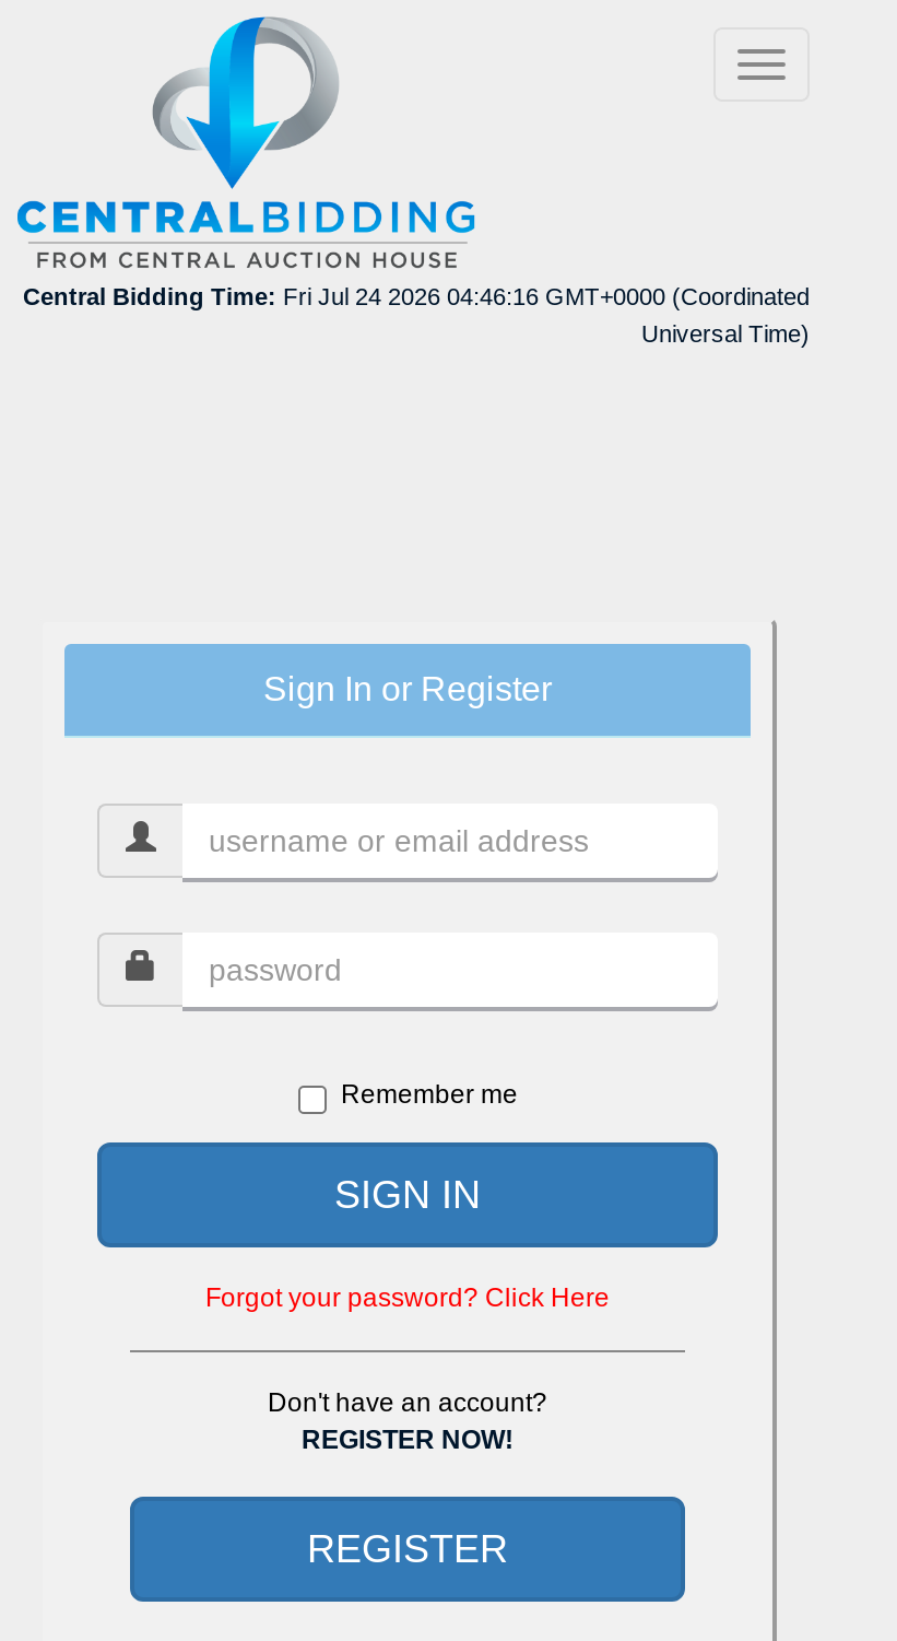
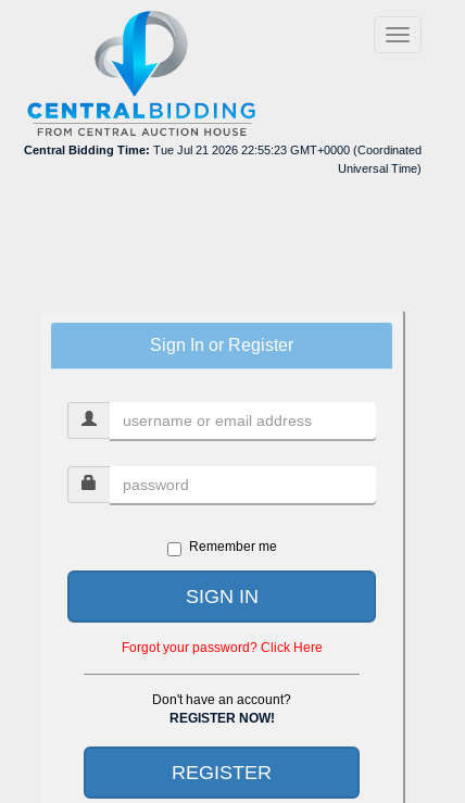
- Central Bidding Time: Fri Jul 24 2026 04:46:16 GMT+0000 (Coordinated
+ Central Bidding Time: Tue Jul 21 2026 22:55:23 GMT+0000 (Coordinated
